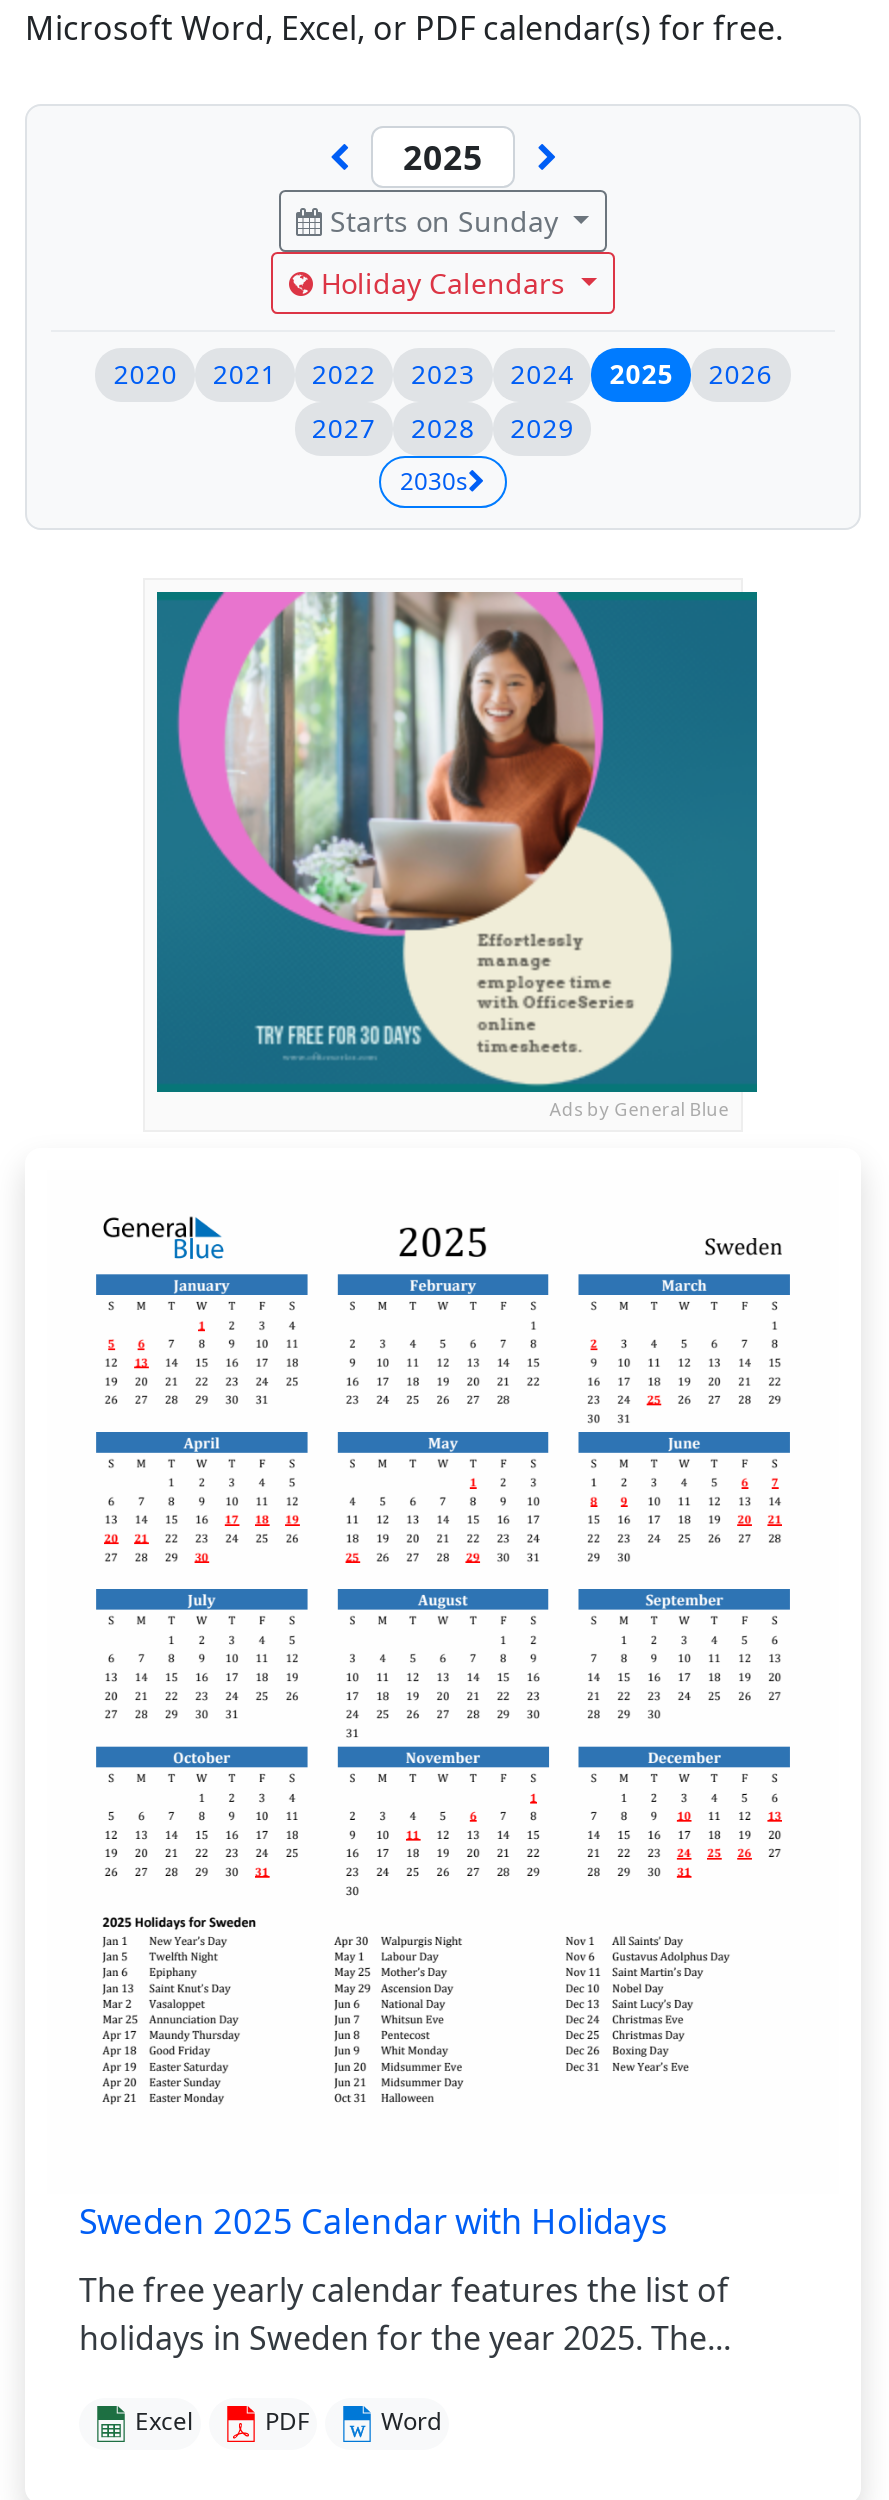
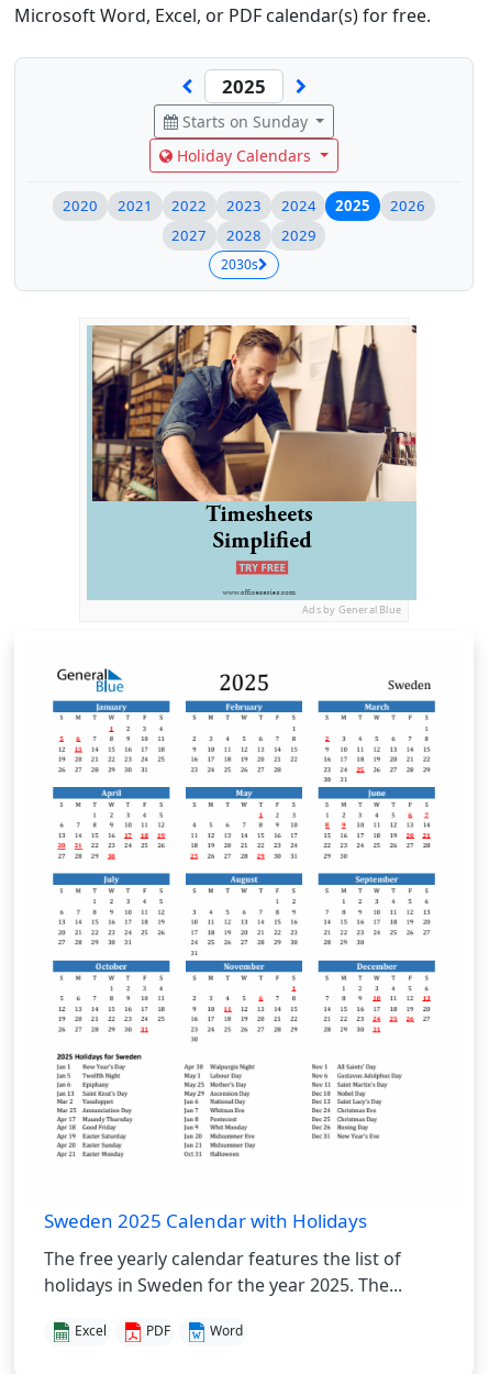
- [image]
+ [image]
